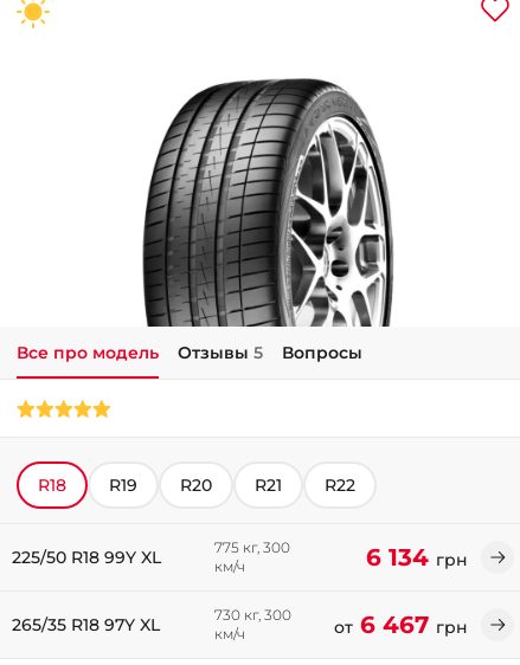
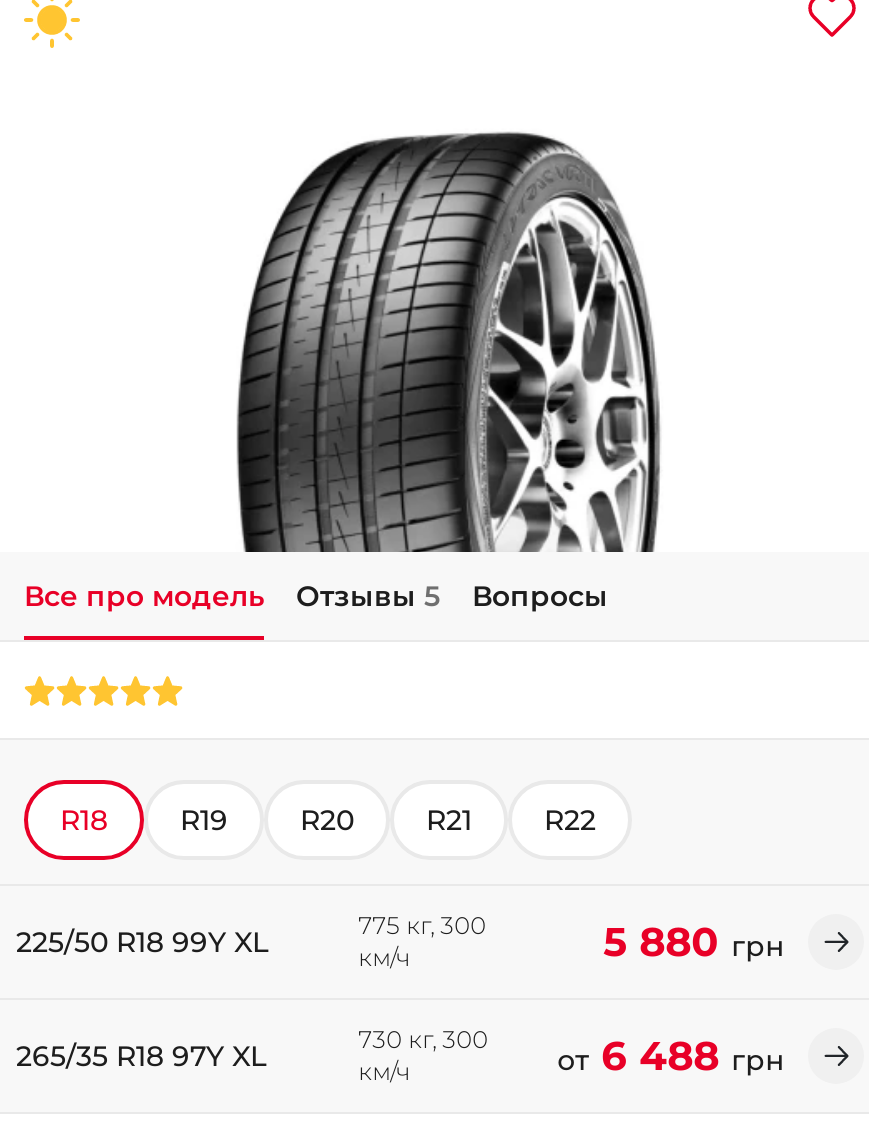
- 6 134 грн
+ 5 880 грн

- от 6 467 грн
+ от 6 488 грн
